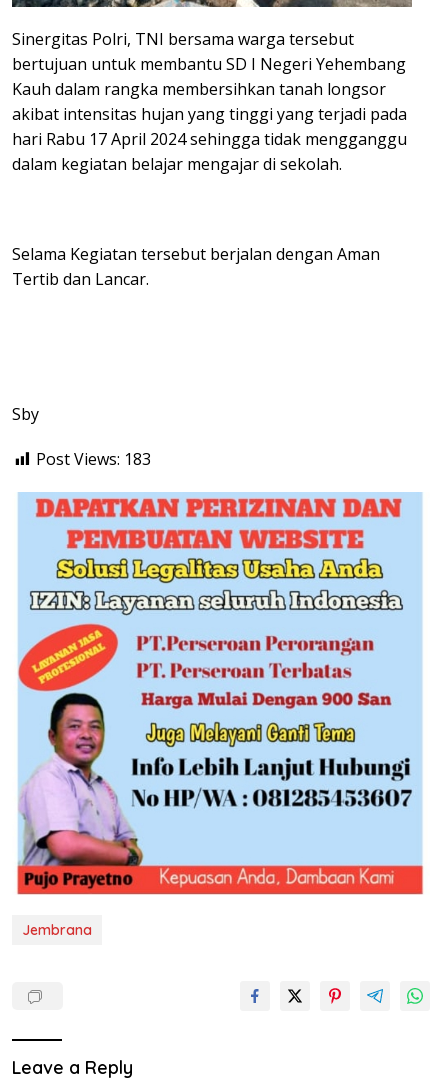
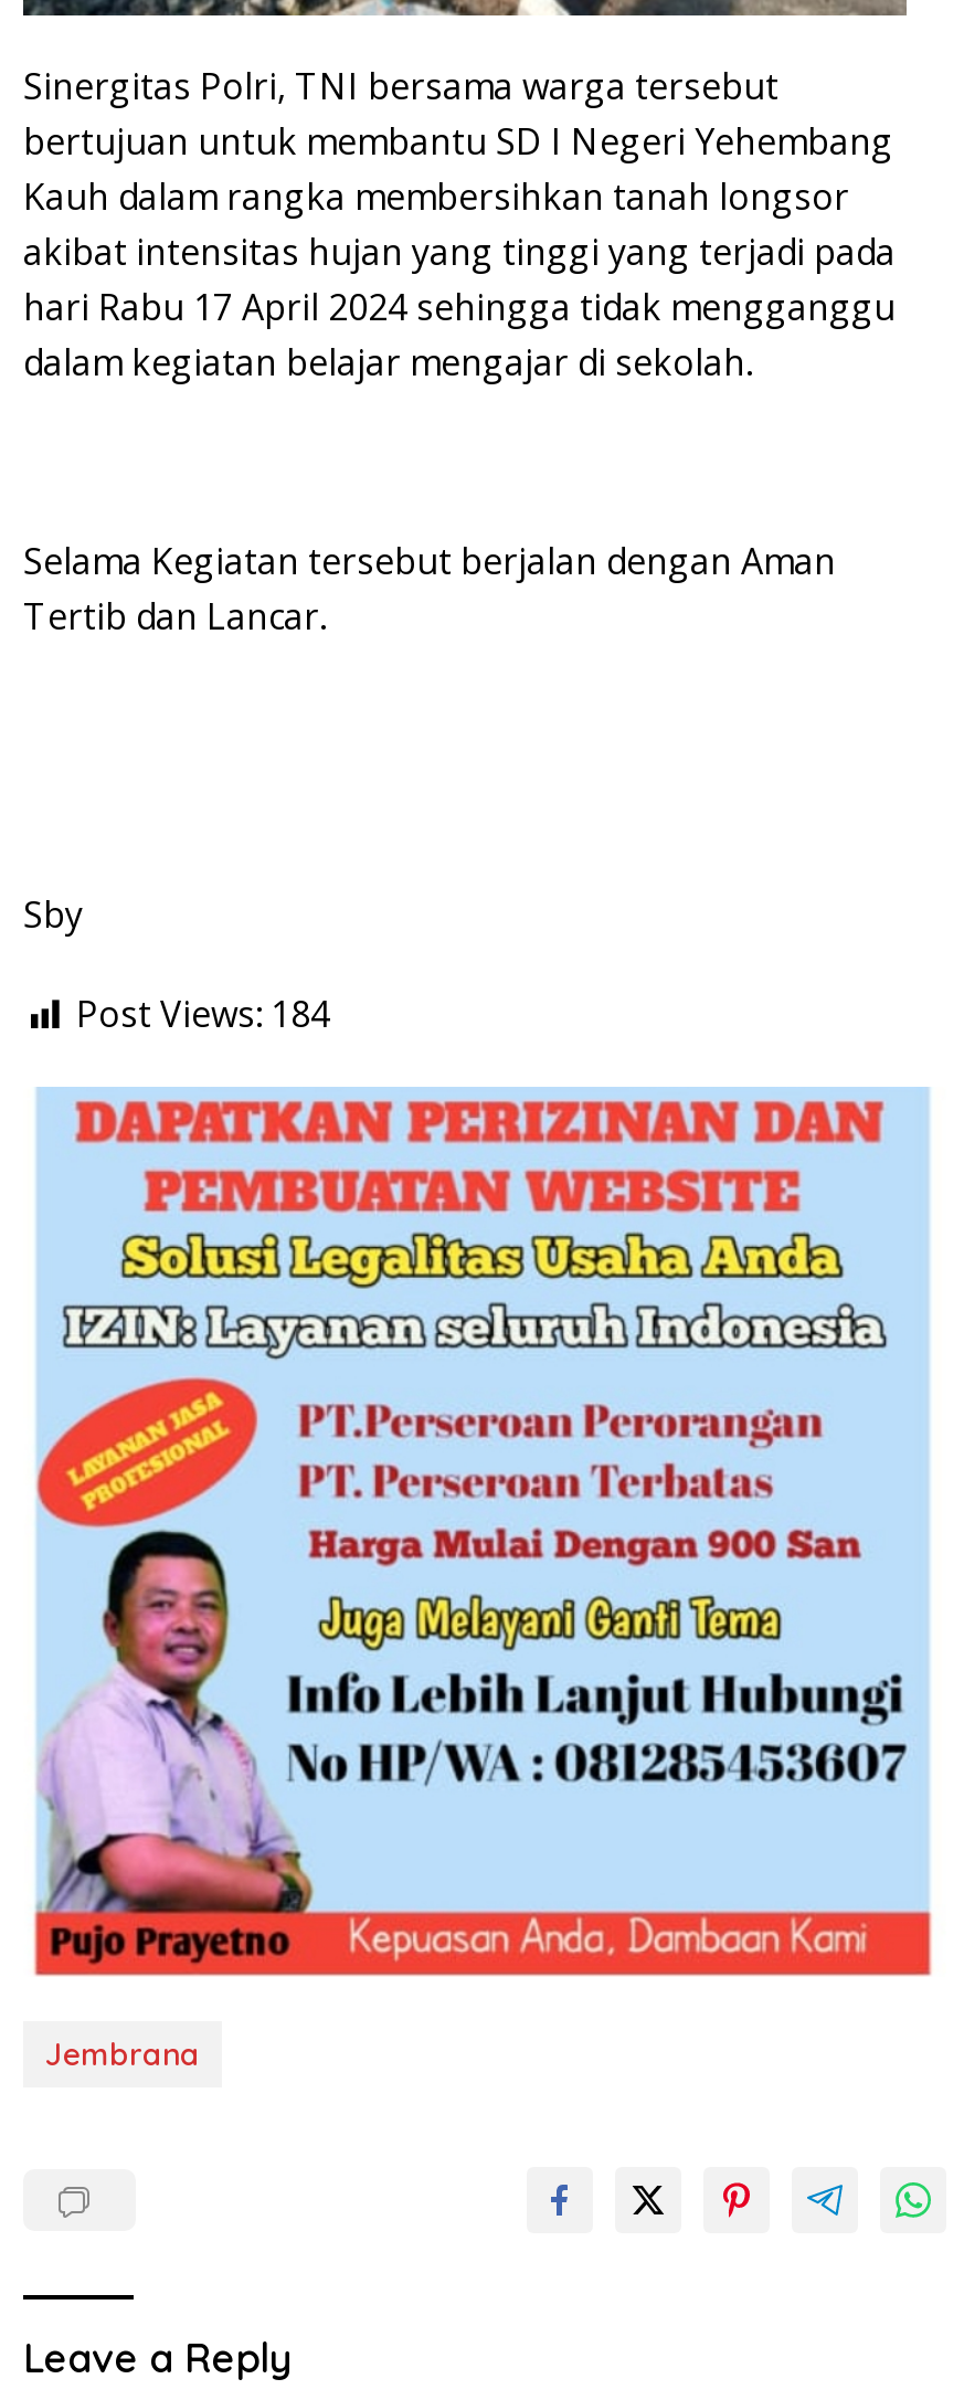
- Post Views: 183
+ Post Views: 184
